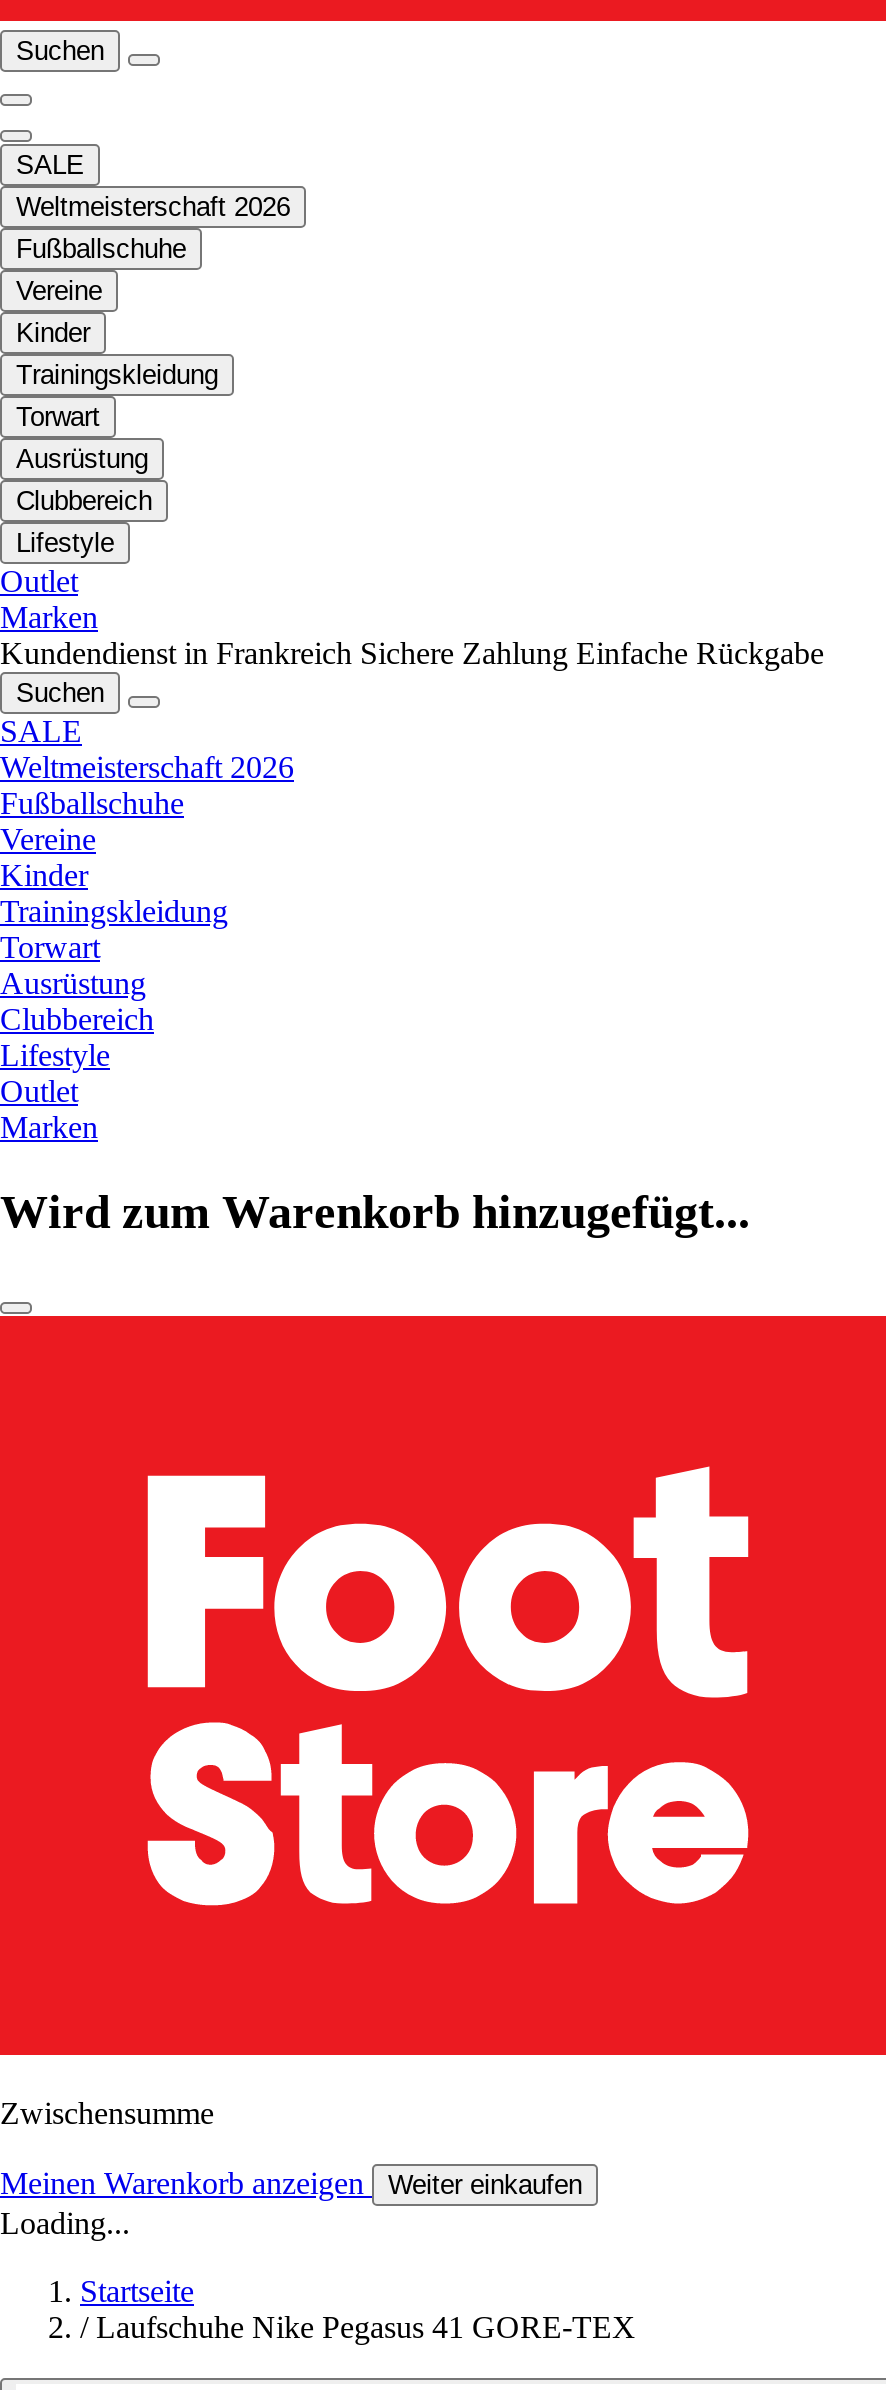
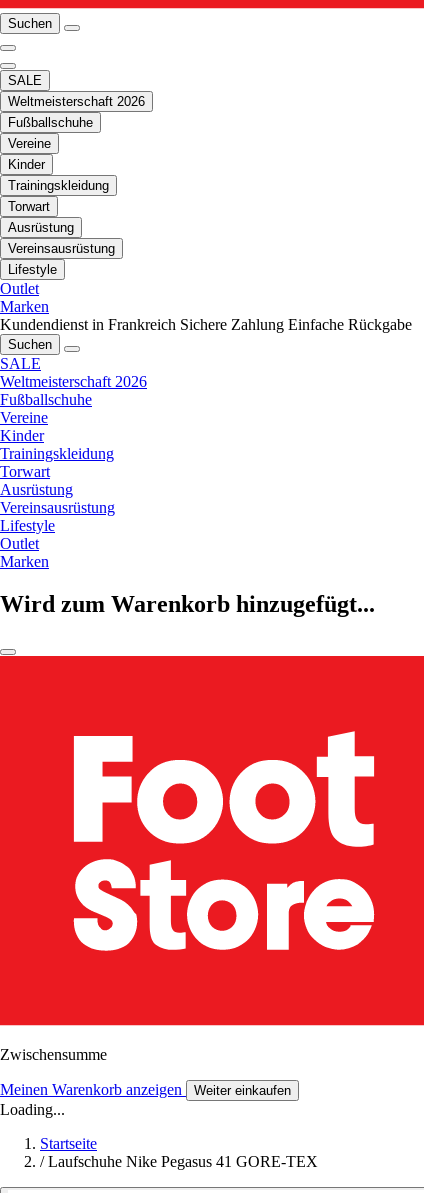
- Clubbereich
+ Vereinsausrüstung

- Clubbereich
+ Vereinsausrüstung
